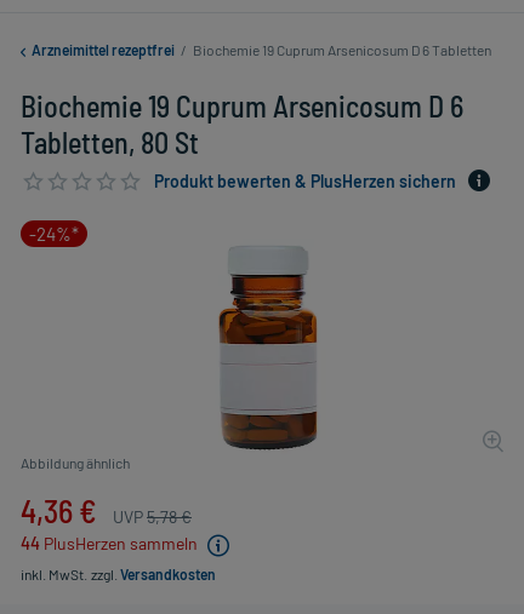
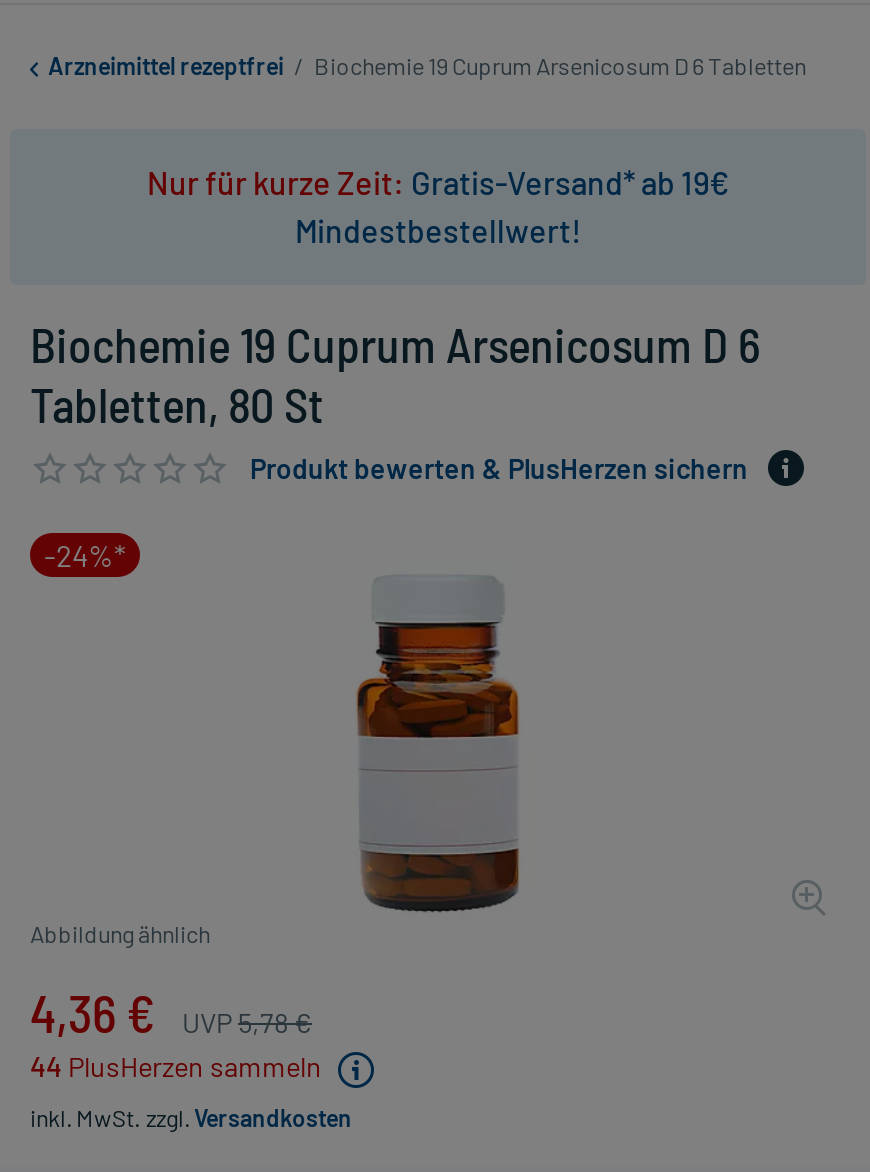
+ Nur für kurze Zeit: Gratis-Versand* ab 19€
+ Mindestbestellwert!
